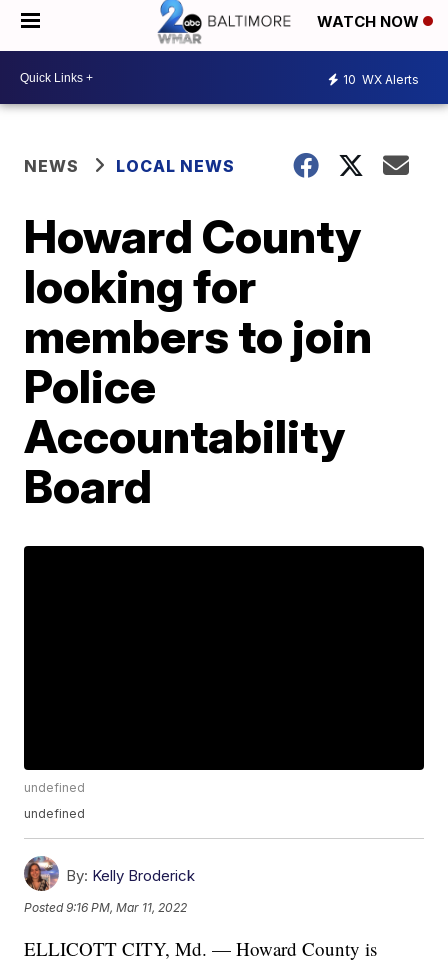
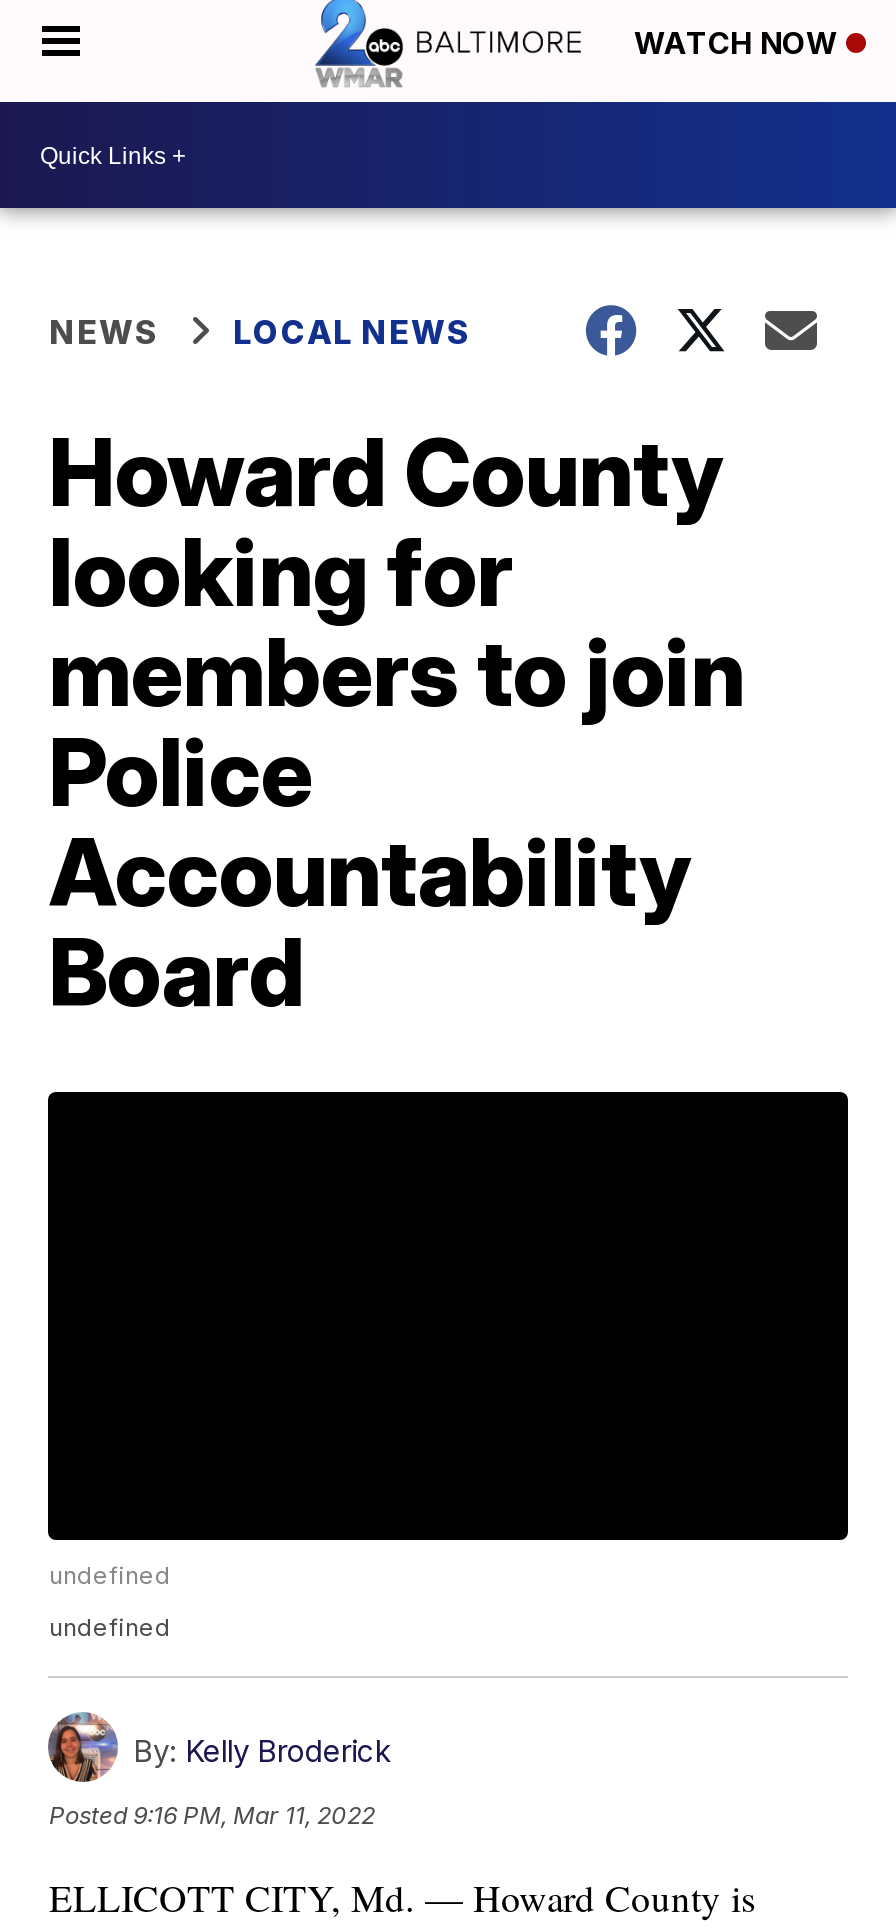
- 10 WX Alerts
